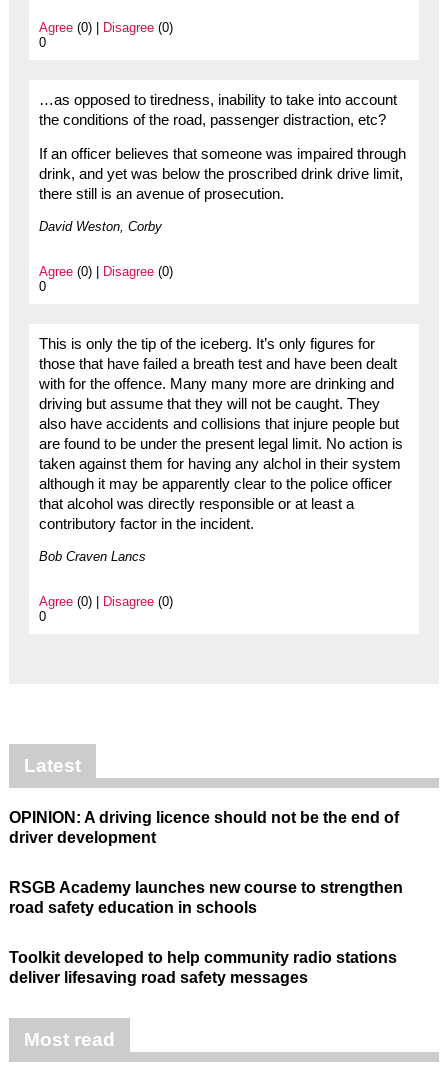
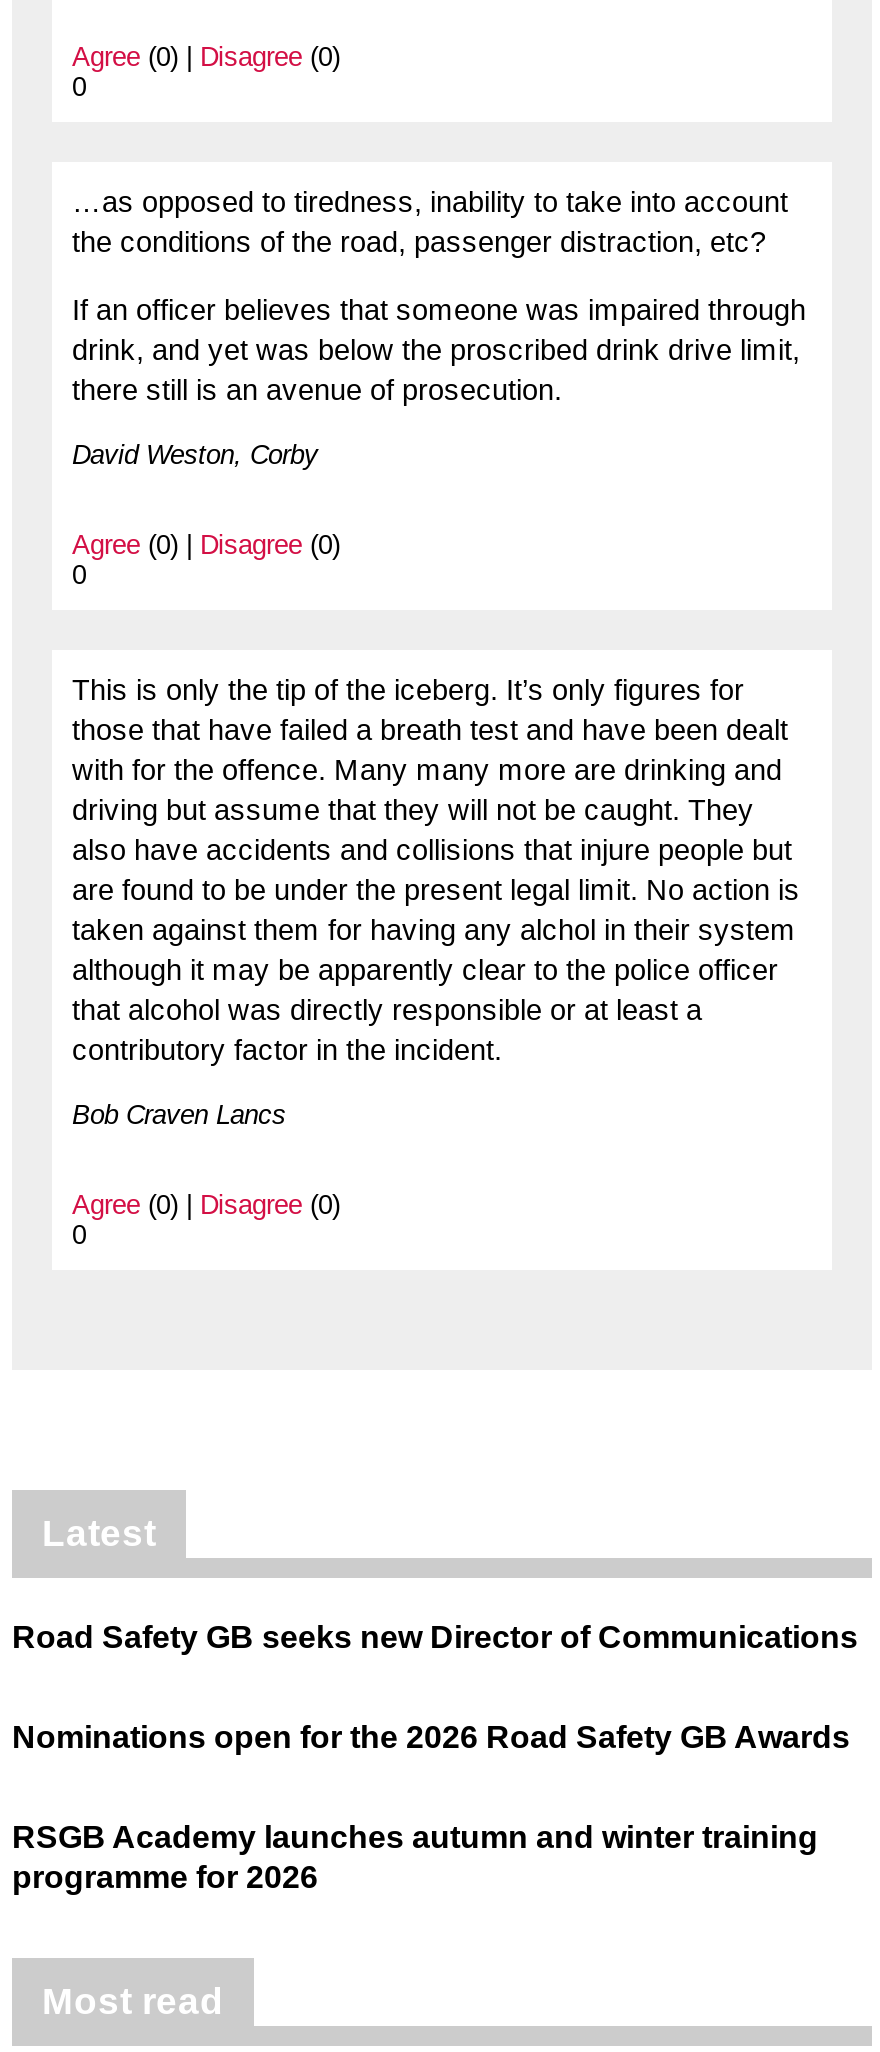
- OPINION: A driving licence should not be the end of
- driver development
+ Road Safety GB seeks new Director of Communications

- RSGB Academy launches new course to strengthen
- road safety education in schools
+ Nominations open for the 2026 Road Safety GB Awards

- Toolkit developed to help community radio stations
- deliver lifesaving road safety messages
+ RSGB Academy launches autumn and winter training
+ programme for 2026
